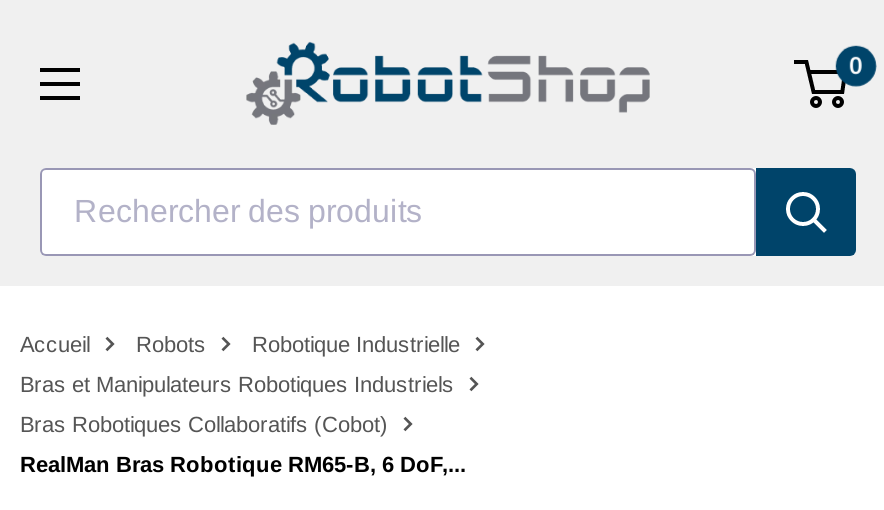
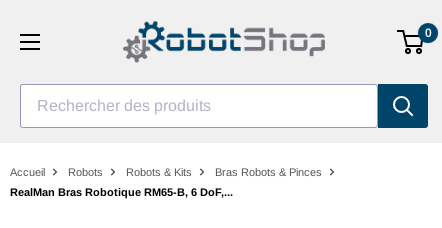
- Robotique Industrielle
- Bras et Manipulateurs Robotiques Industriels
- Bras Robotiques Collaboratifs (Cobot)
+ Robots & Kits
+ Bras Robots & Pinces
